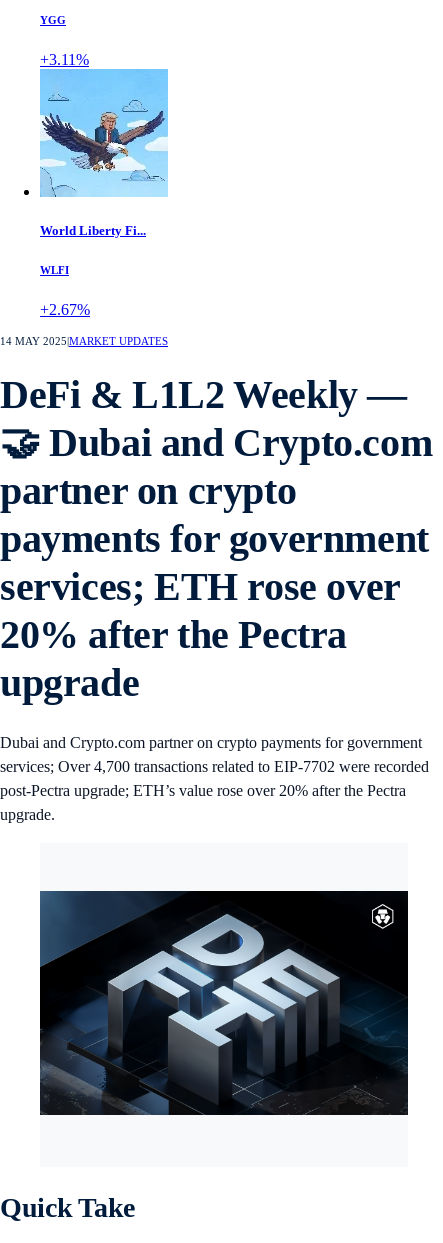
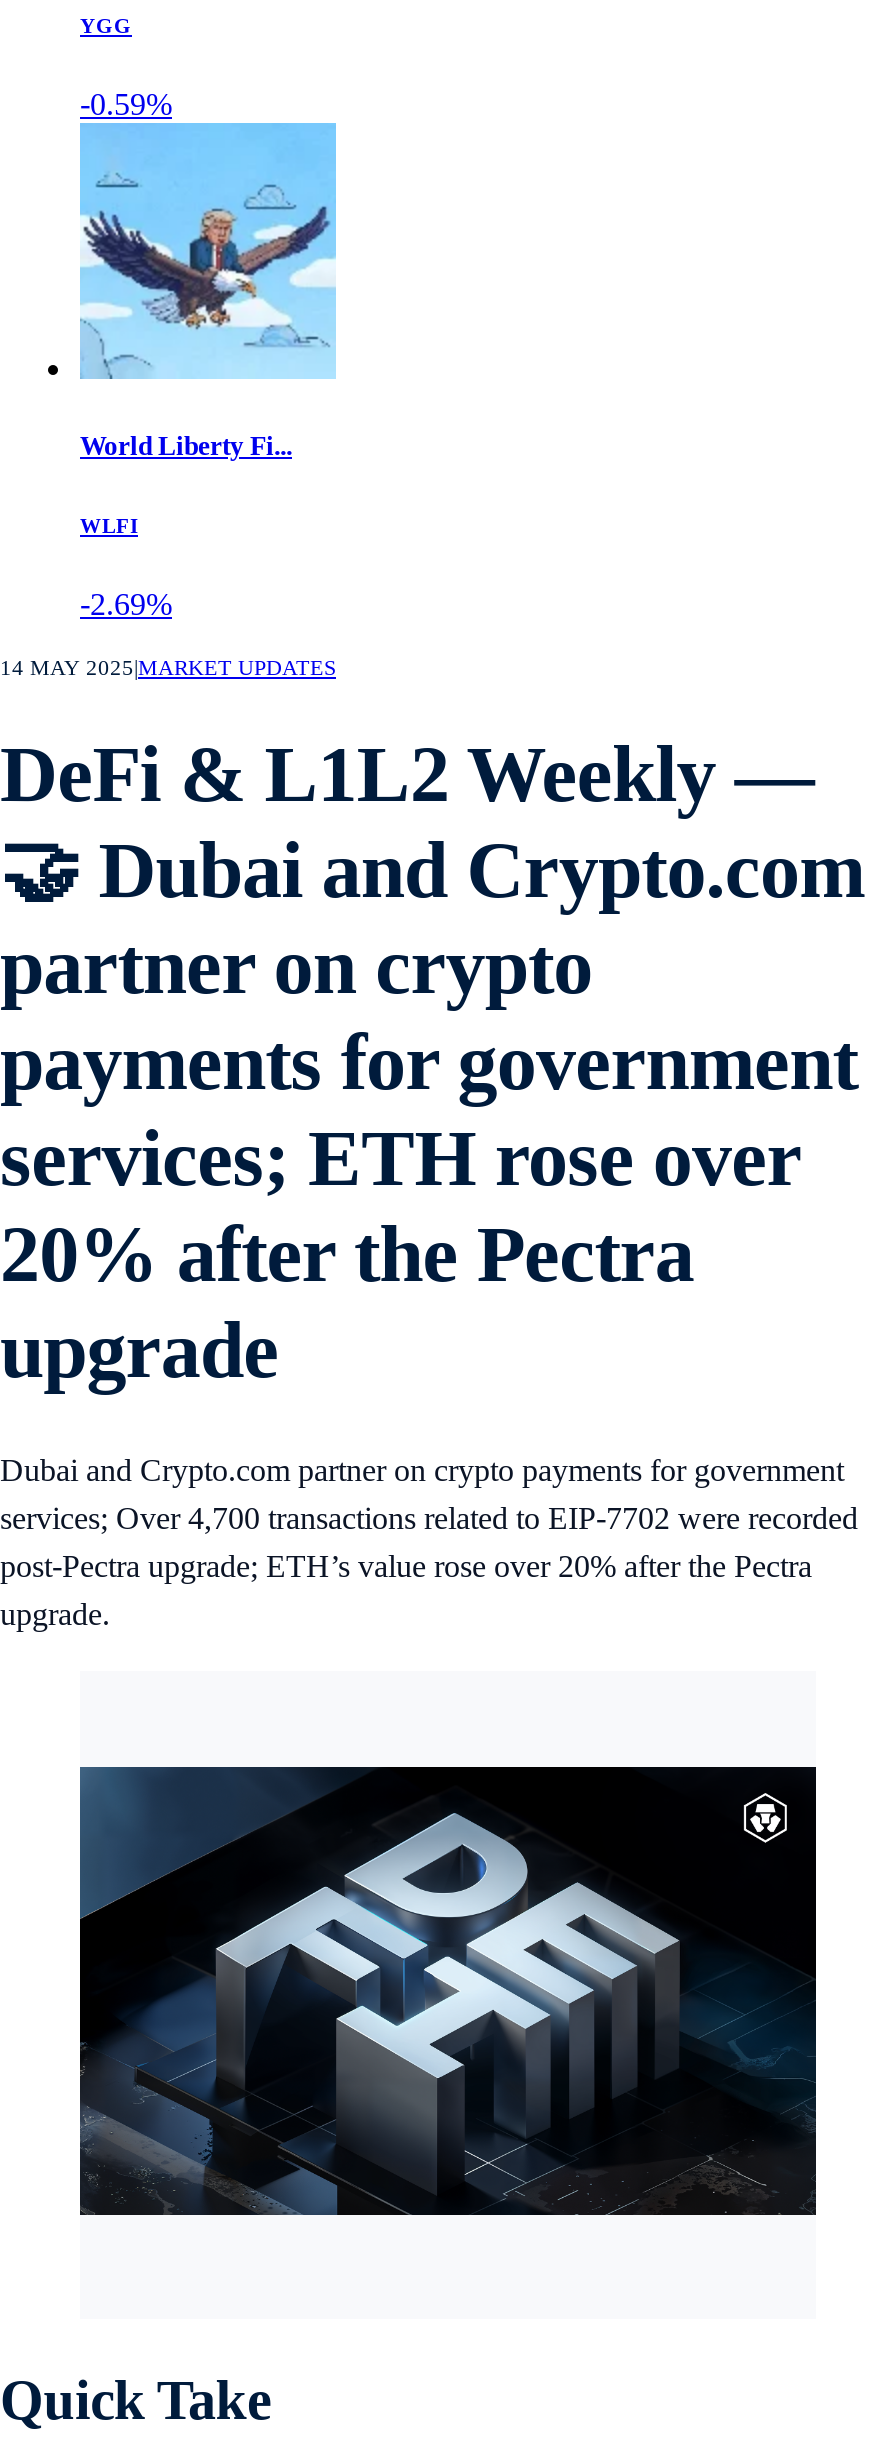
- +3.11%
+ -0.59%

- +2.67%
+ -2.69%
